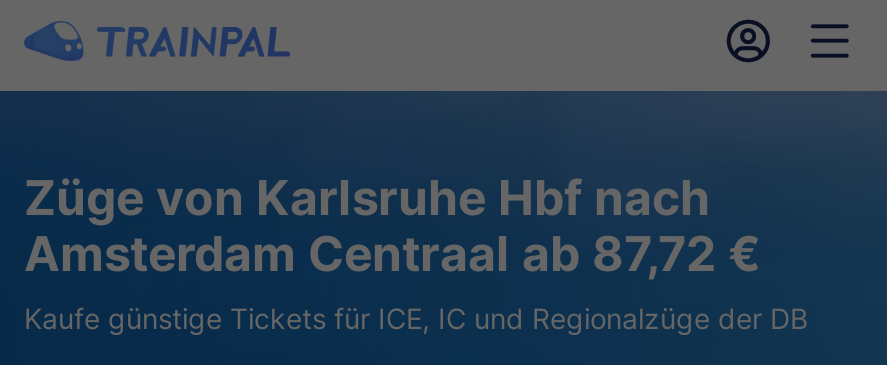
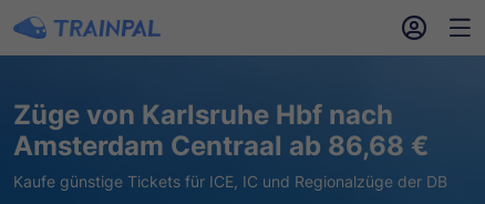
- Amsterdam Centraal ab 87,72 €
+ Amsterdam Centraal ab 86,68 €
